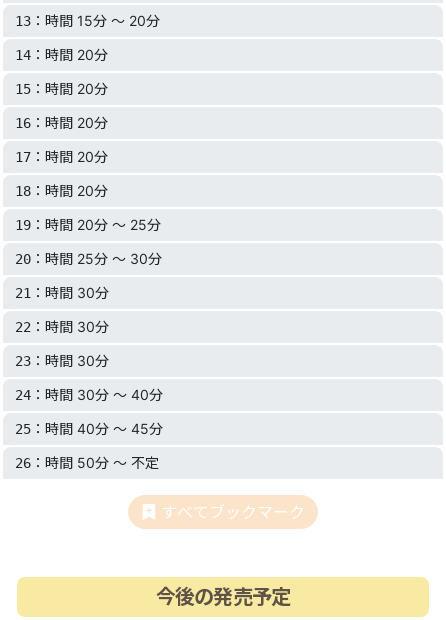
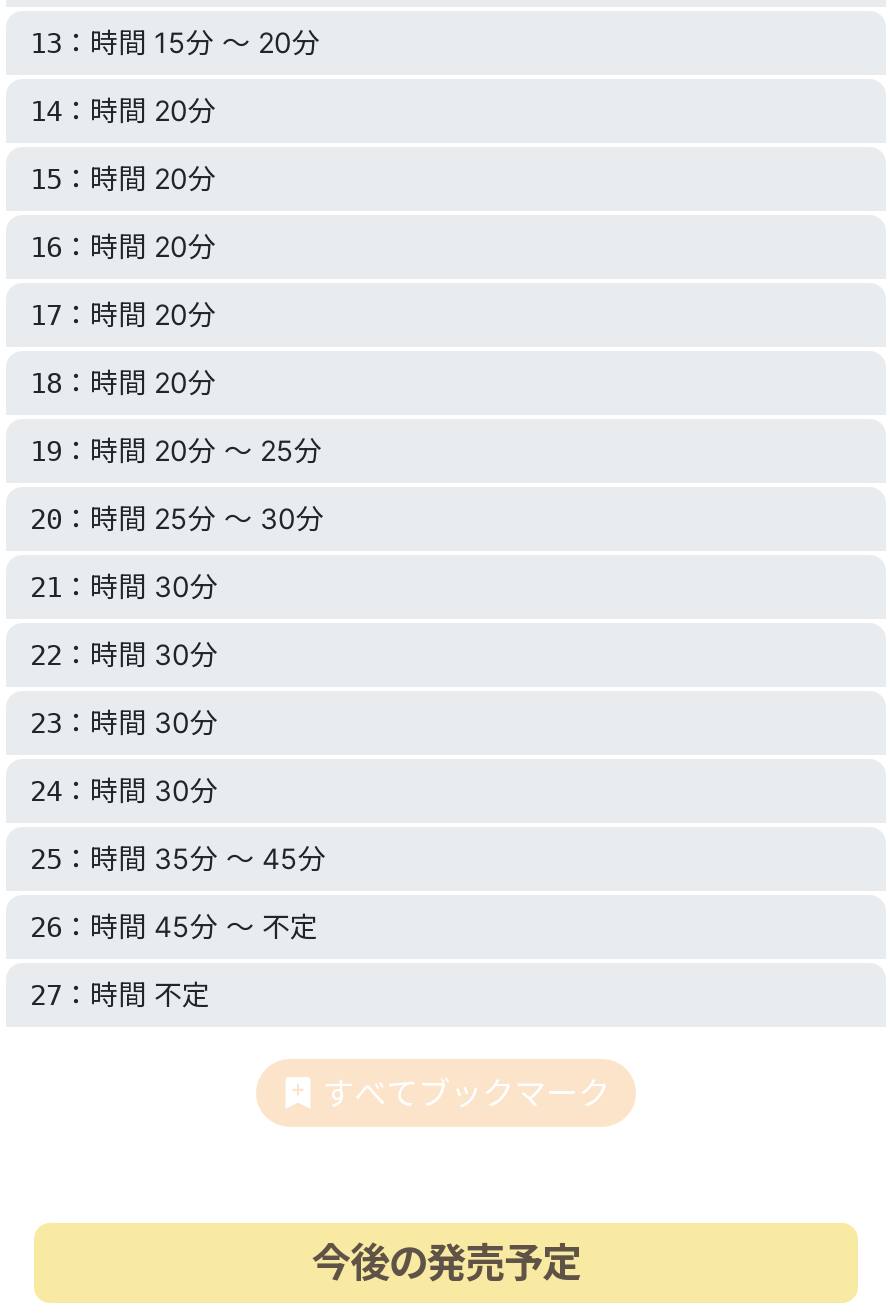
- 24：時間 30分 〜 40分
- 25：時間 40分 〜 45分
- 26：時間 50分 〜 不定
+ 24：時間 30分
+ 25：時間 35分 〜 45分
+ 26：時間 45分 〜 不定
+ 27：時間 不定
